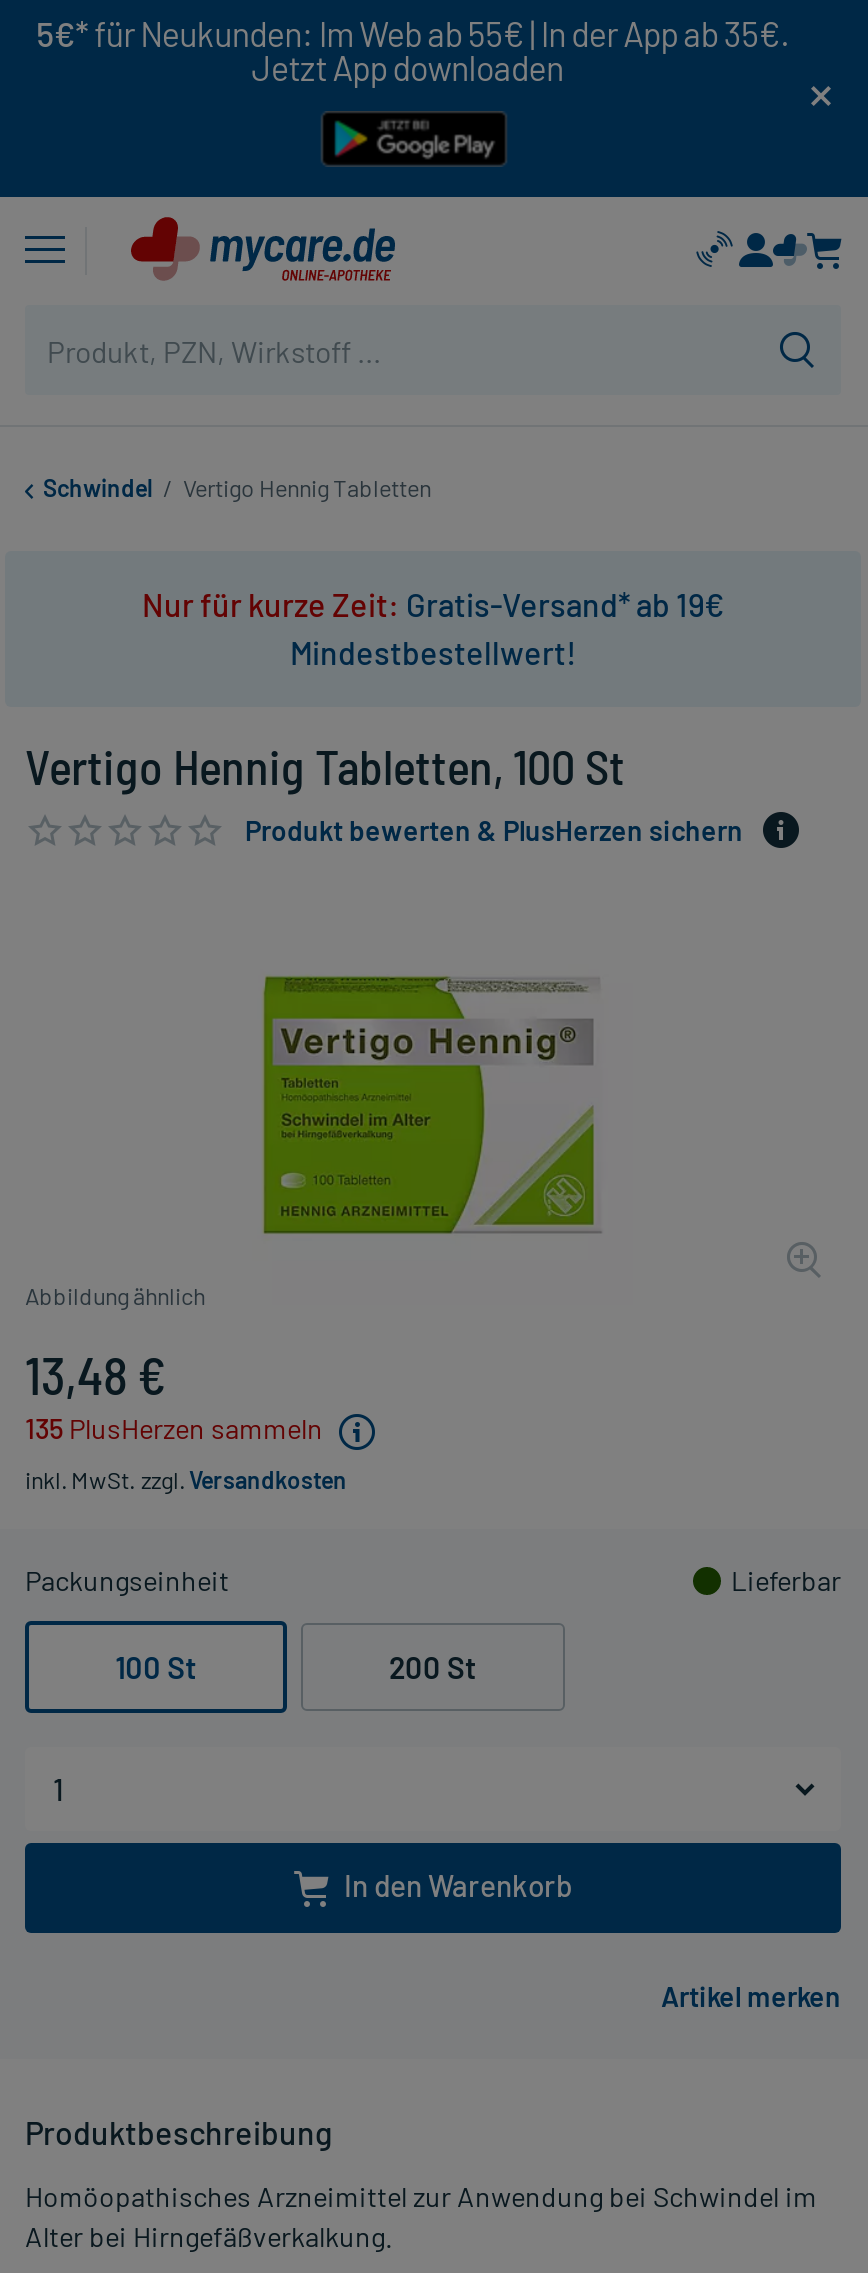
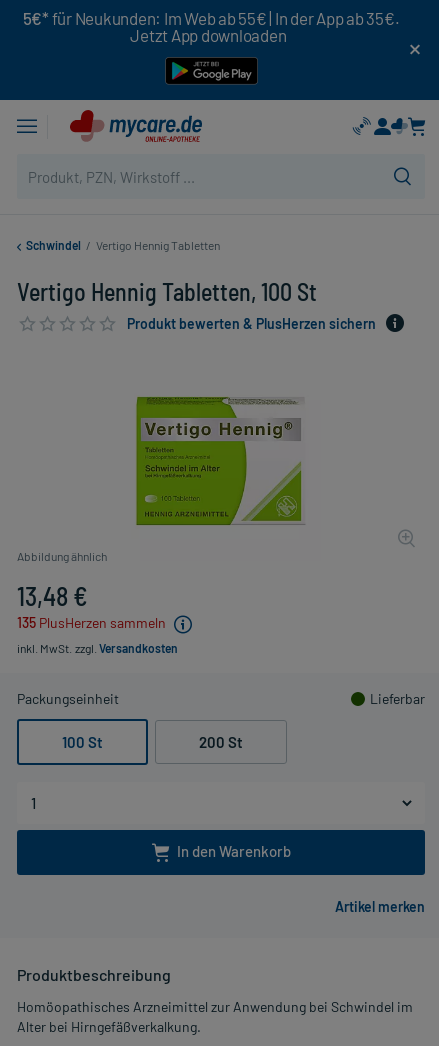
- Nur für kurze Zeit: Gratis-Versand* ab 19€
- Mindestbestellwert!
